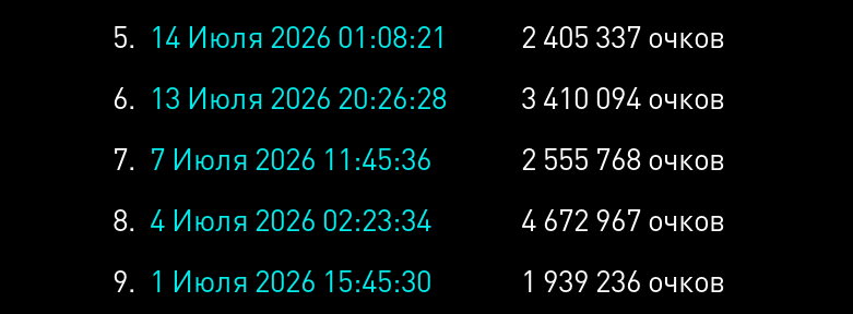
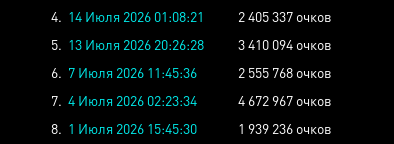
- 5. 14 Июля 2026 01:08:21 2 405 337 очков
+ 4. 14 Июля 2026 01:08:21 2 405 337 очков

- 6. 13 Июля 2026 20:26:28 3 410 094 очков
+ 5. 13 Июля 2026 20:26:28 3 410 094 очков

- 7. 7 Июля 2026 11:45:36
+ 6. 7 Июля 2026 11:45:36

- 8. 4 Июля 2026 02:23:34
+ 7. 4 Июля 2026 02:23:34

- 9. 1 Июля 2026 15:45:30
+ 8. 1 Июля 2026 15:45:30
